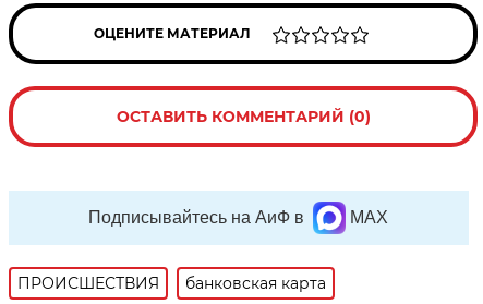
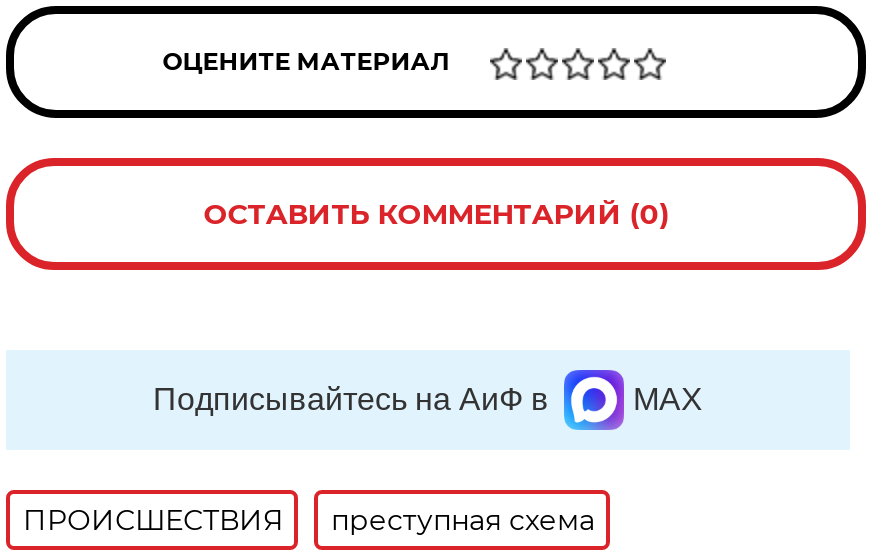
- банковская карта
+ преступная схема
